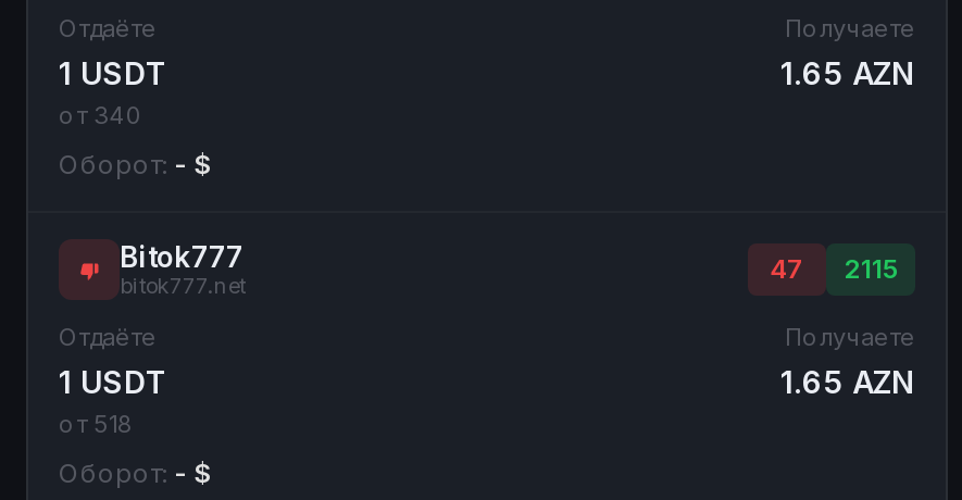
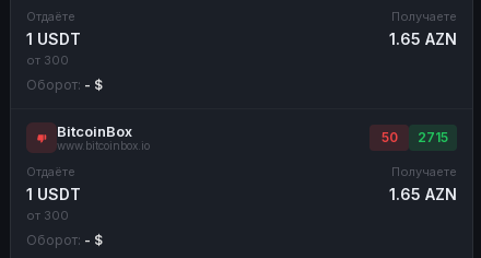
- от 340
+ от 300

- Bitok777
- bitok777.net
+ BitcoinBox
+ www.bitcoinbox.io

- 47
- 2115
+ 50
+ 2715

- от 518
+ от 300
